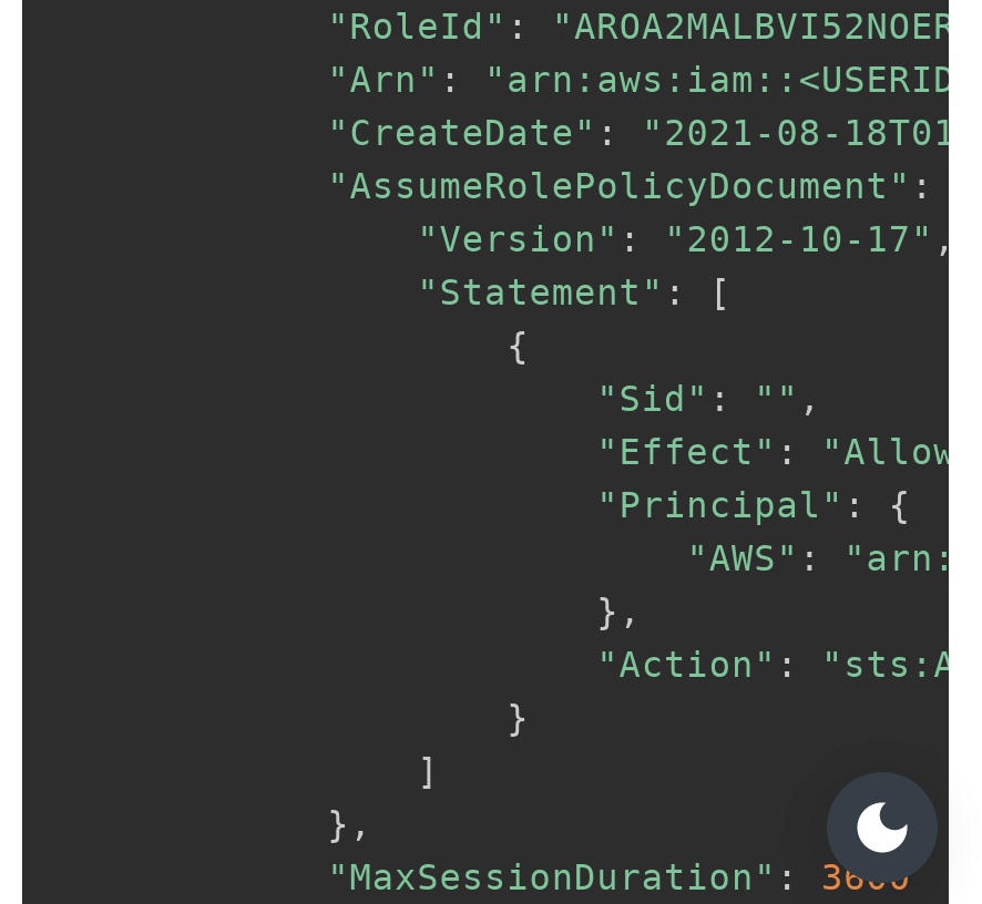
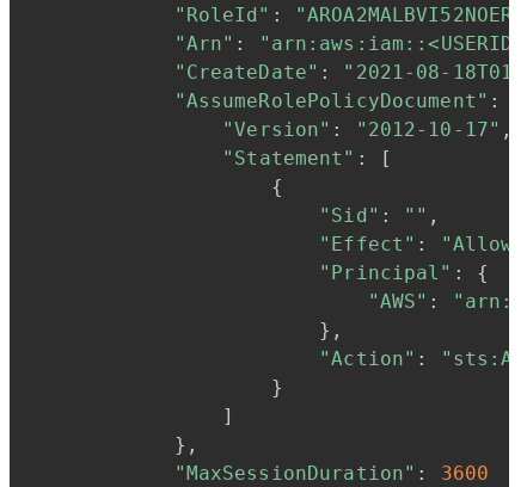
- [image]
